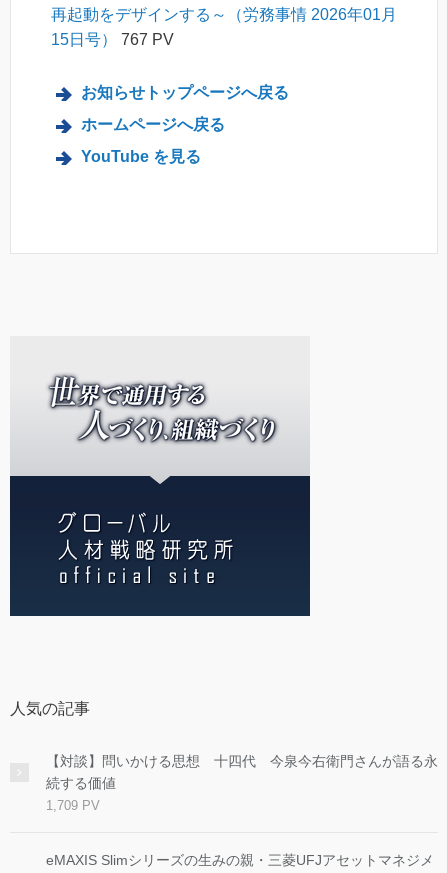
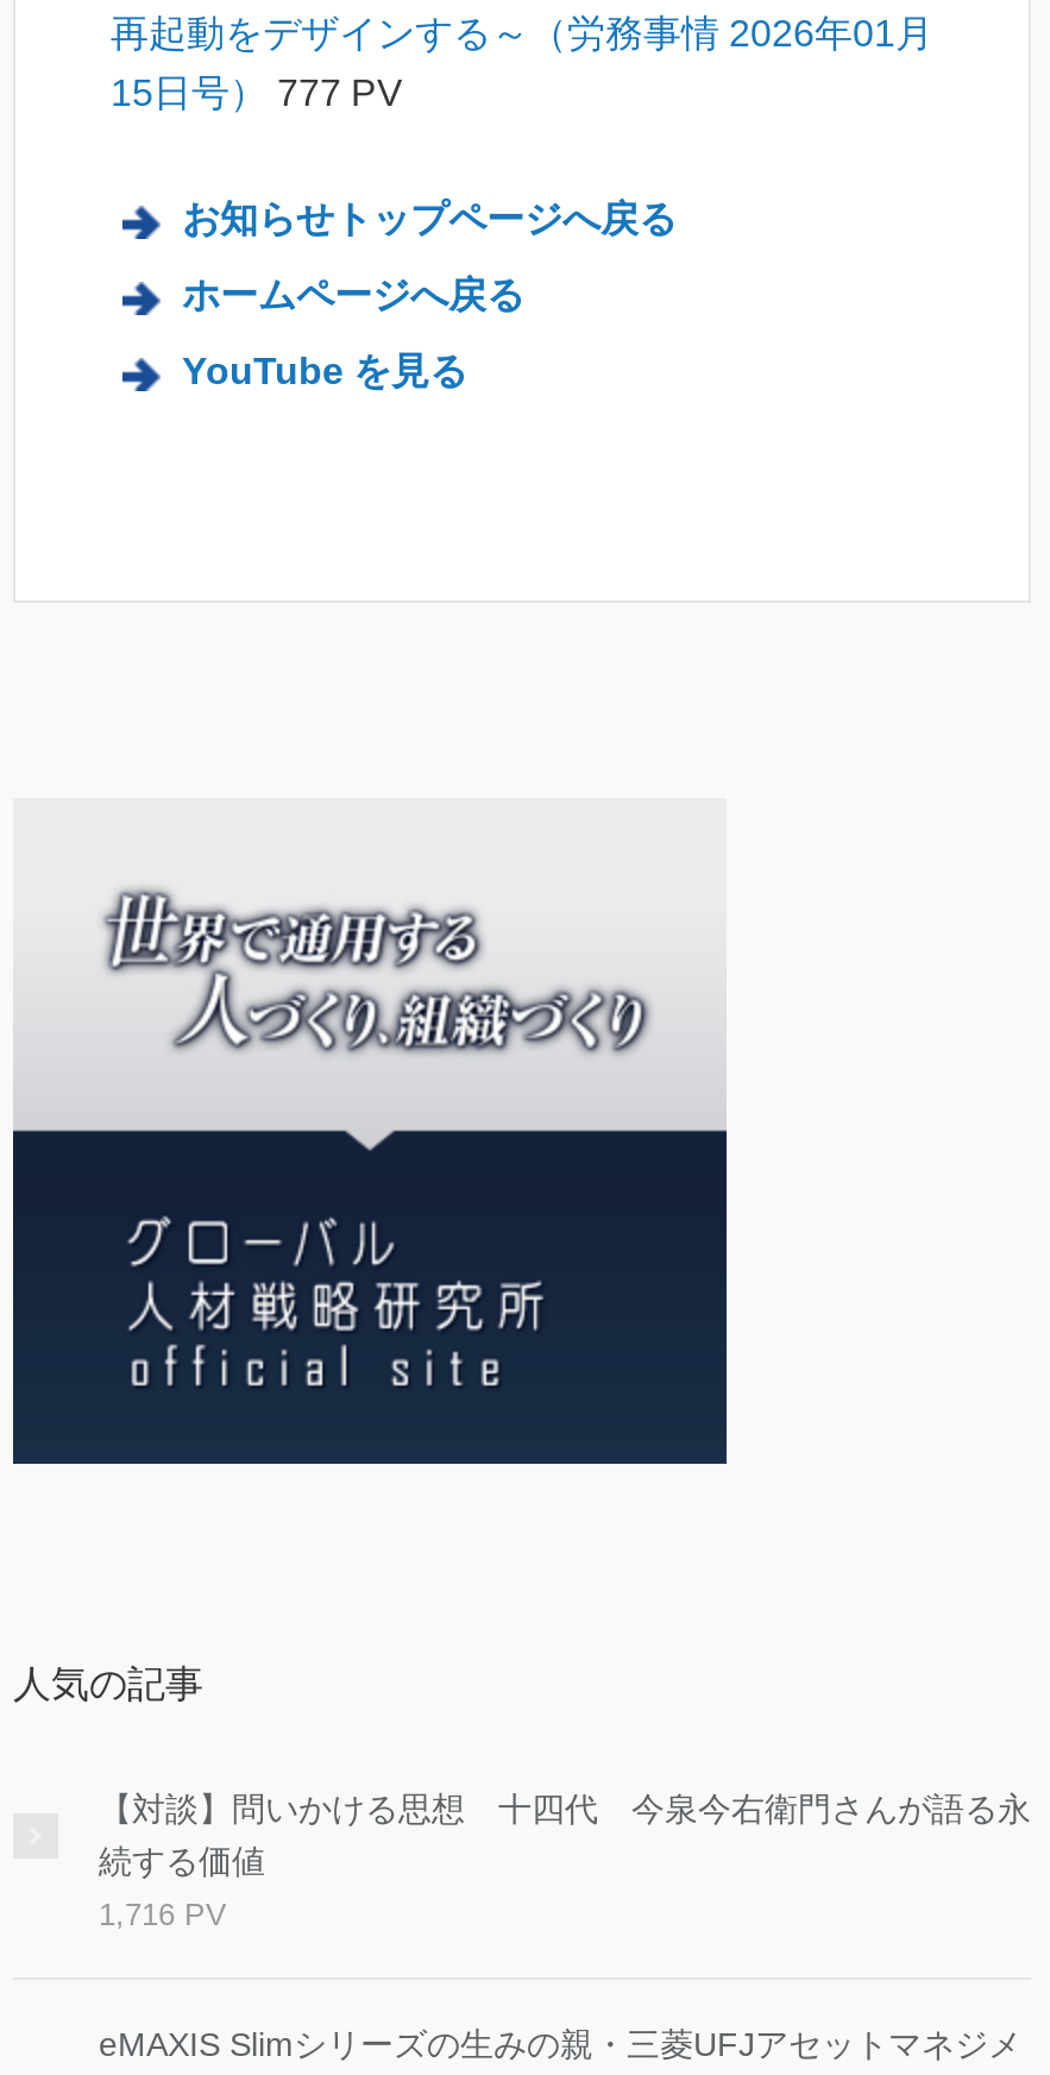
- 15日号）767 PV
+ 15日号）777 PV

- 1,709 PV
+ 1,716 PV
